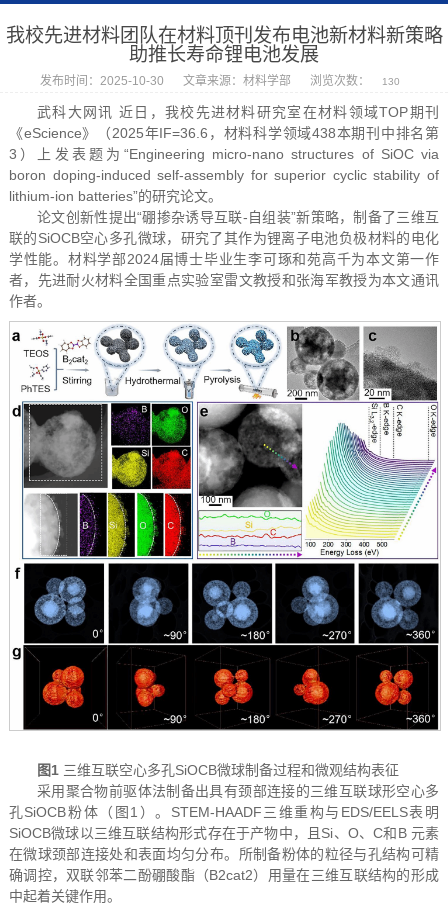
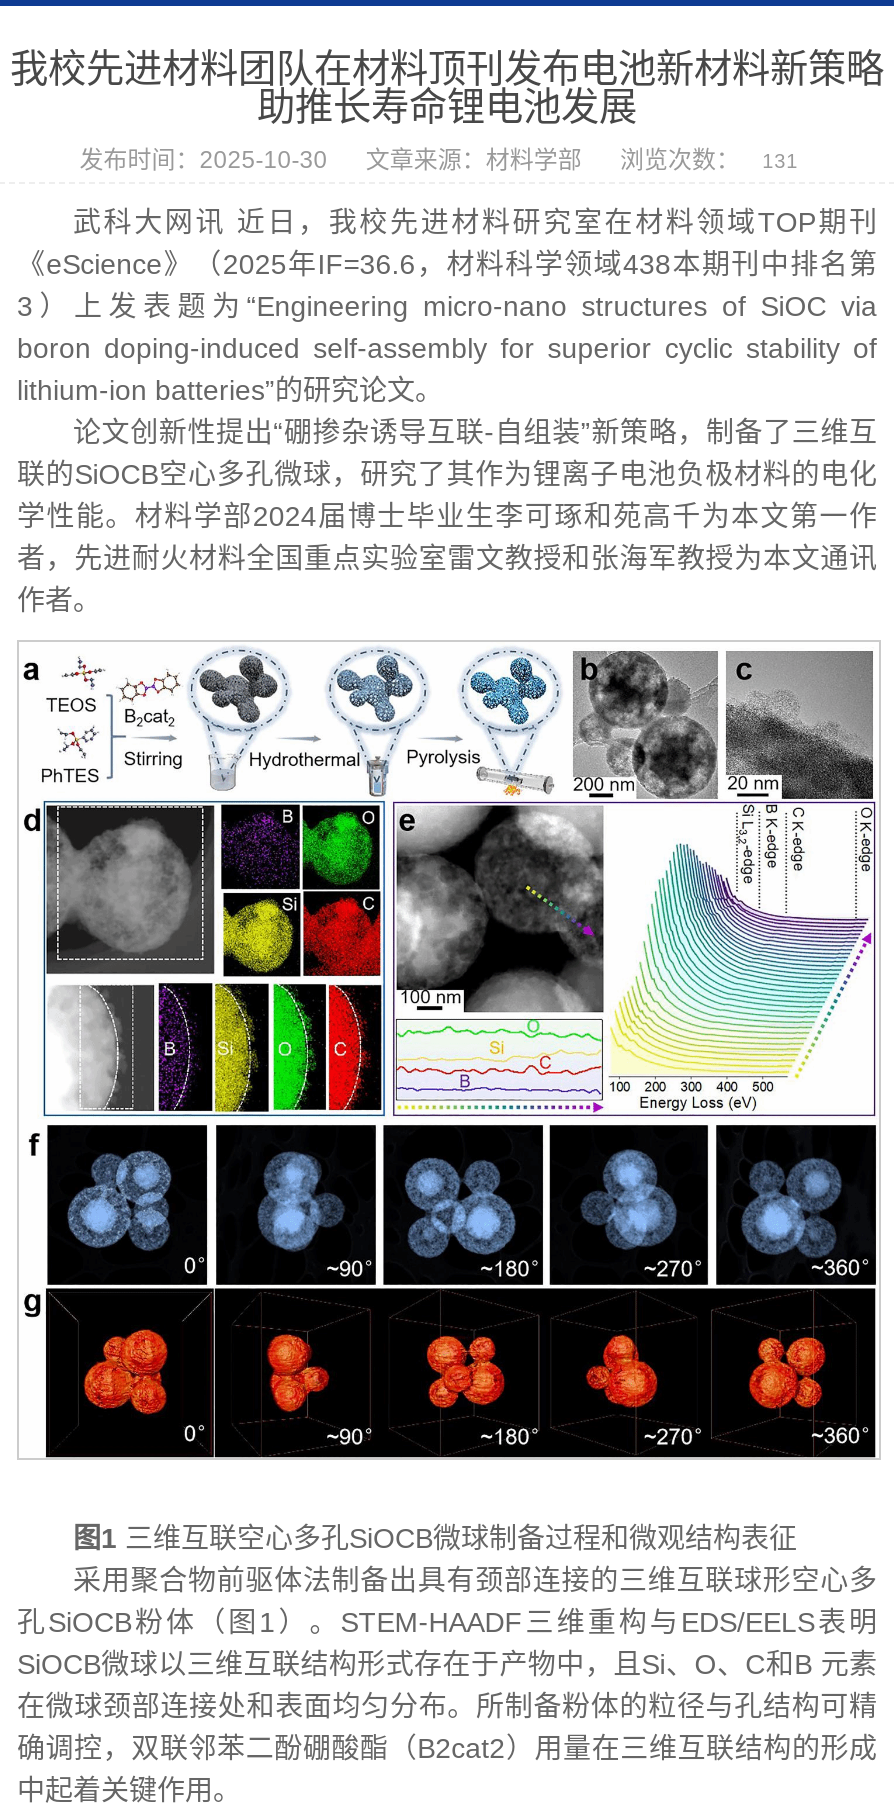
- 发布时间：2025-10-30 文章来源：材料学部 浏览次数： 130
+ 发布时间：2025-10-30 文章来源：材料学部 浏览次数： 131
